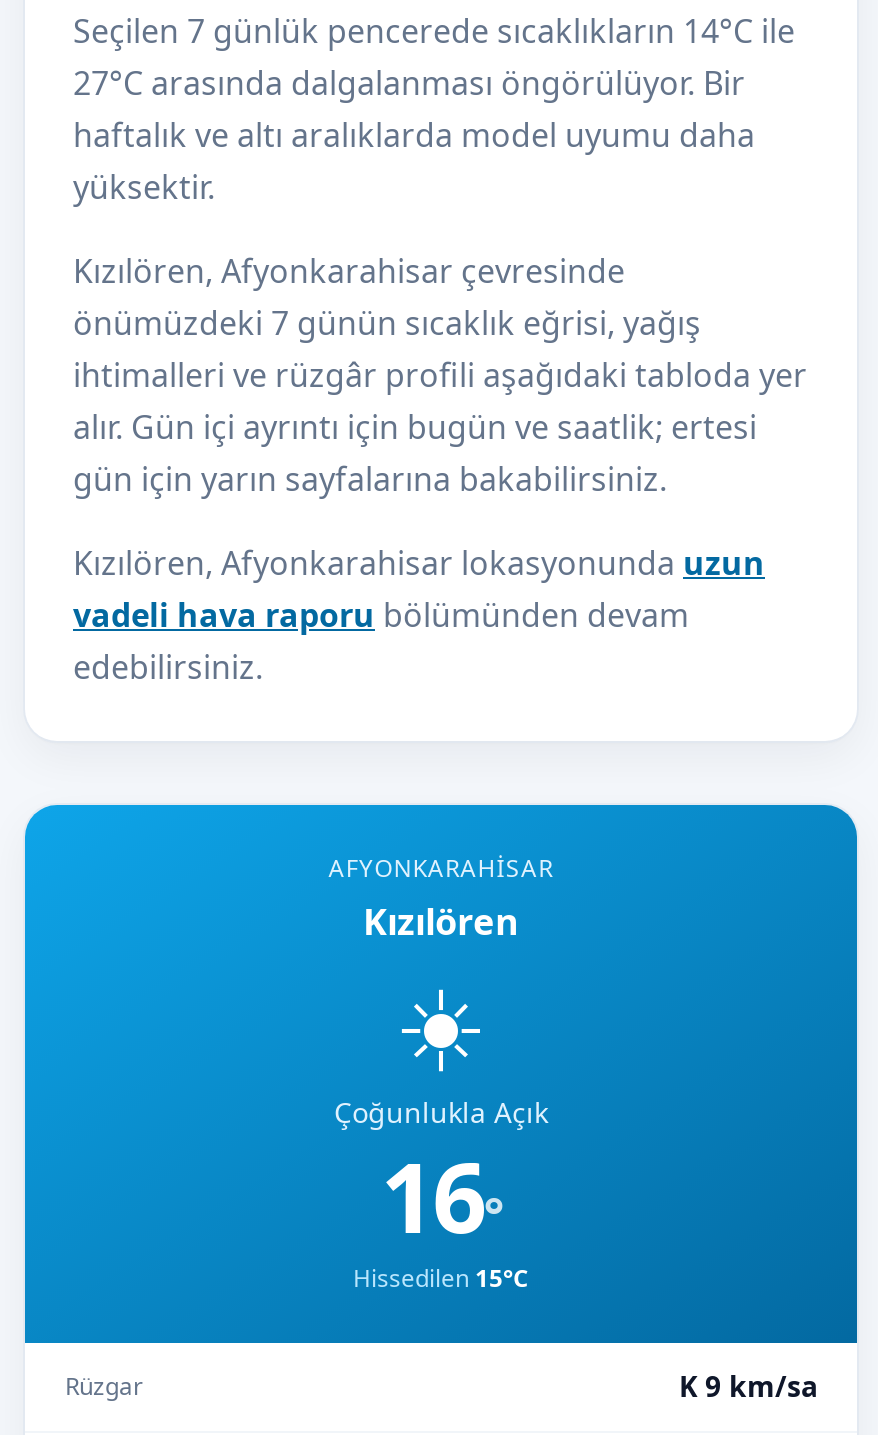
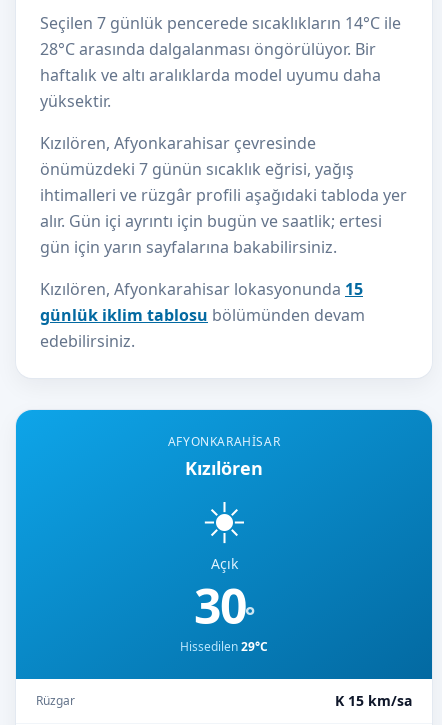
- 27°C arasında dalgalanması öngörülüyor. Bir
+ 28°C arasında dalgalanması öngörülüyor. Bir

- Kızılören, Afyonkarahisar lokasyonunda uzun
+ Kızılören, Afyonkarahisar lokasyonunda 15

- vadeli hava raporu bölümünden devam
+ günlük iklim tablosu bölümünden devam

- Çoğunlukla Açık
- 16°
- Hissedilen 15°C
+ Açık
+ 30°
+ Hissedilen 29°C

- K 9 km/sa
+ K 15 km/sa
